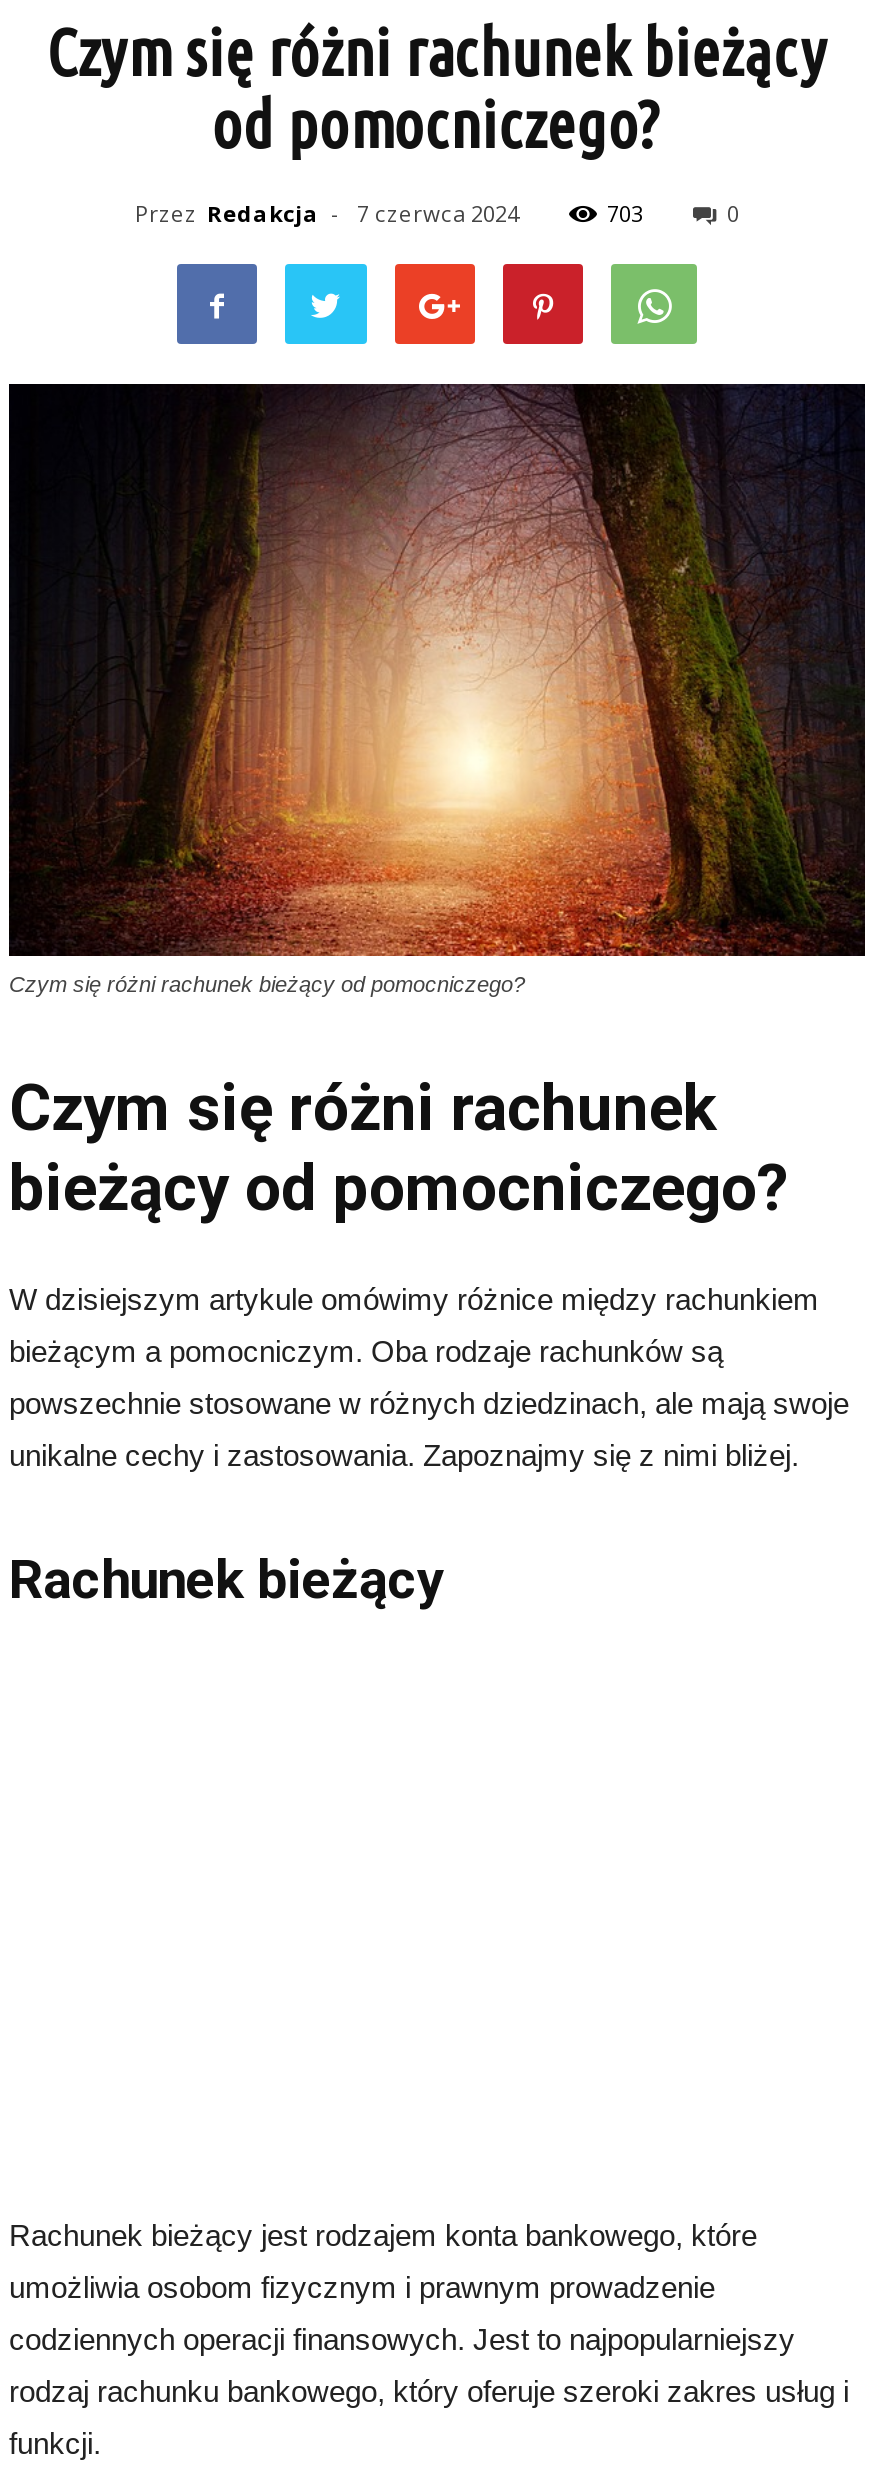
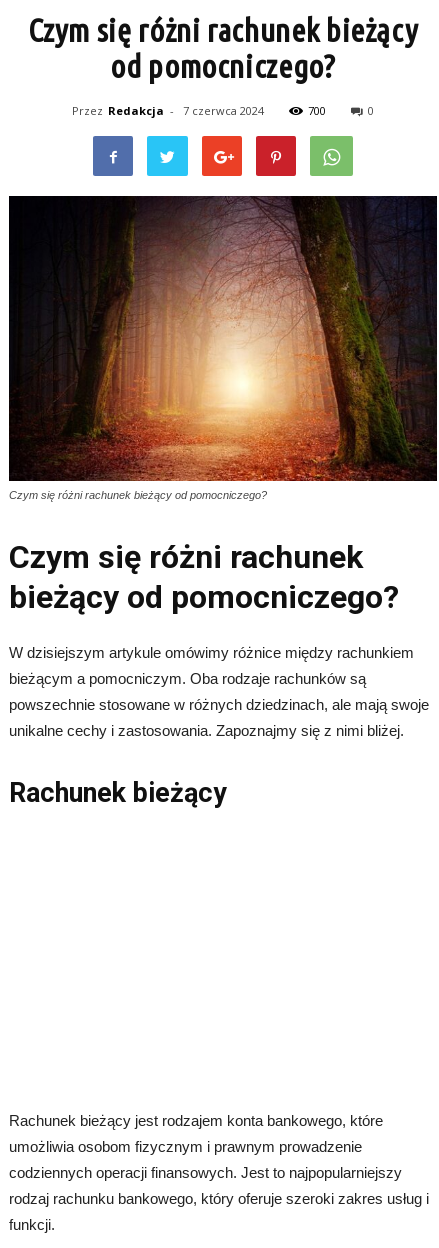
- 703
+ 700
